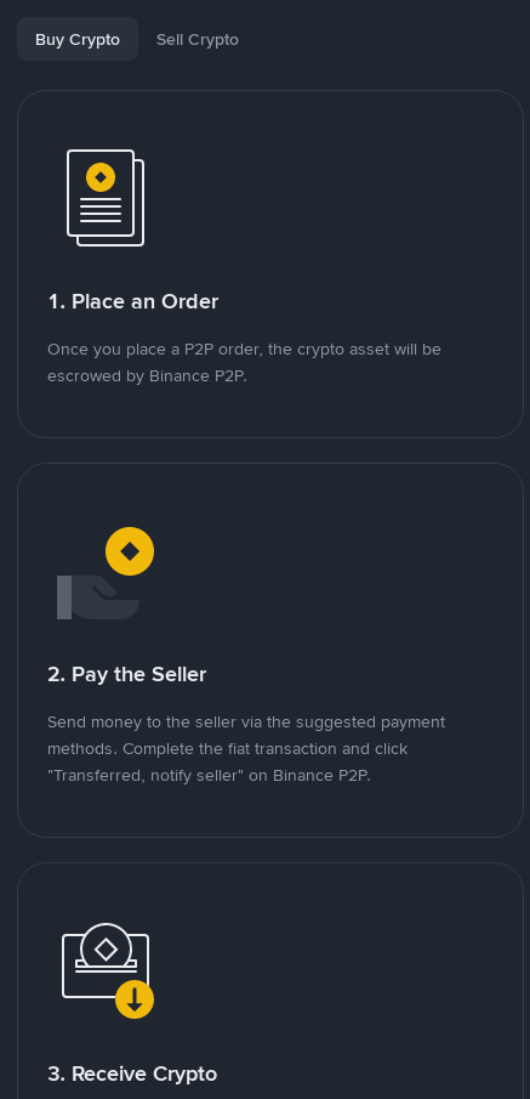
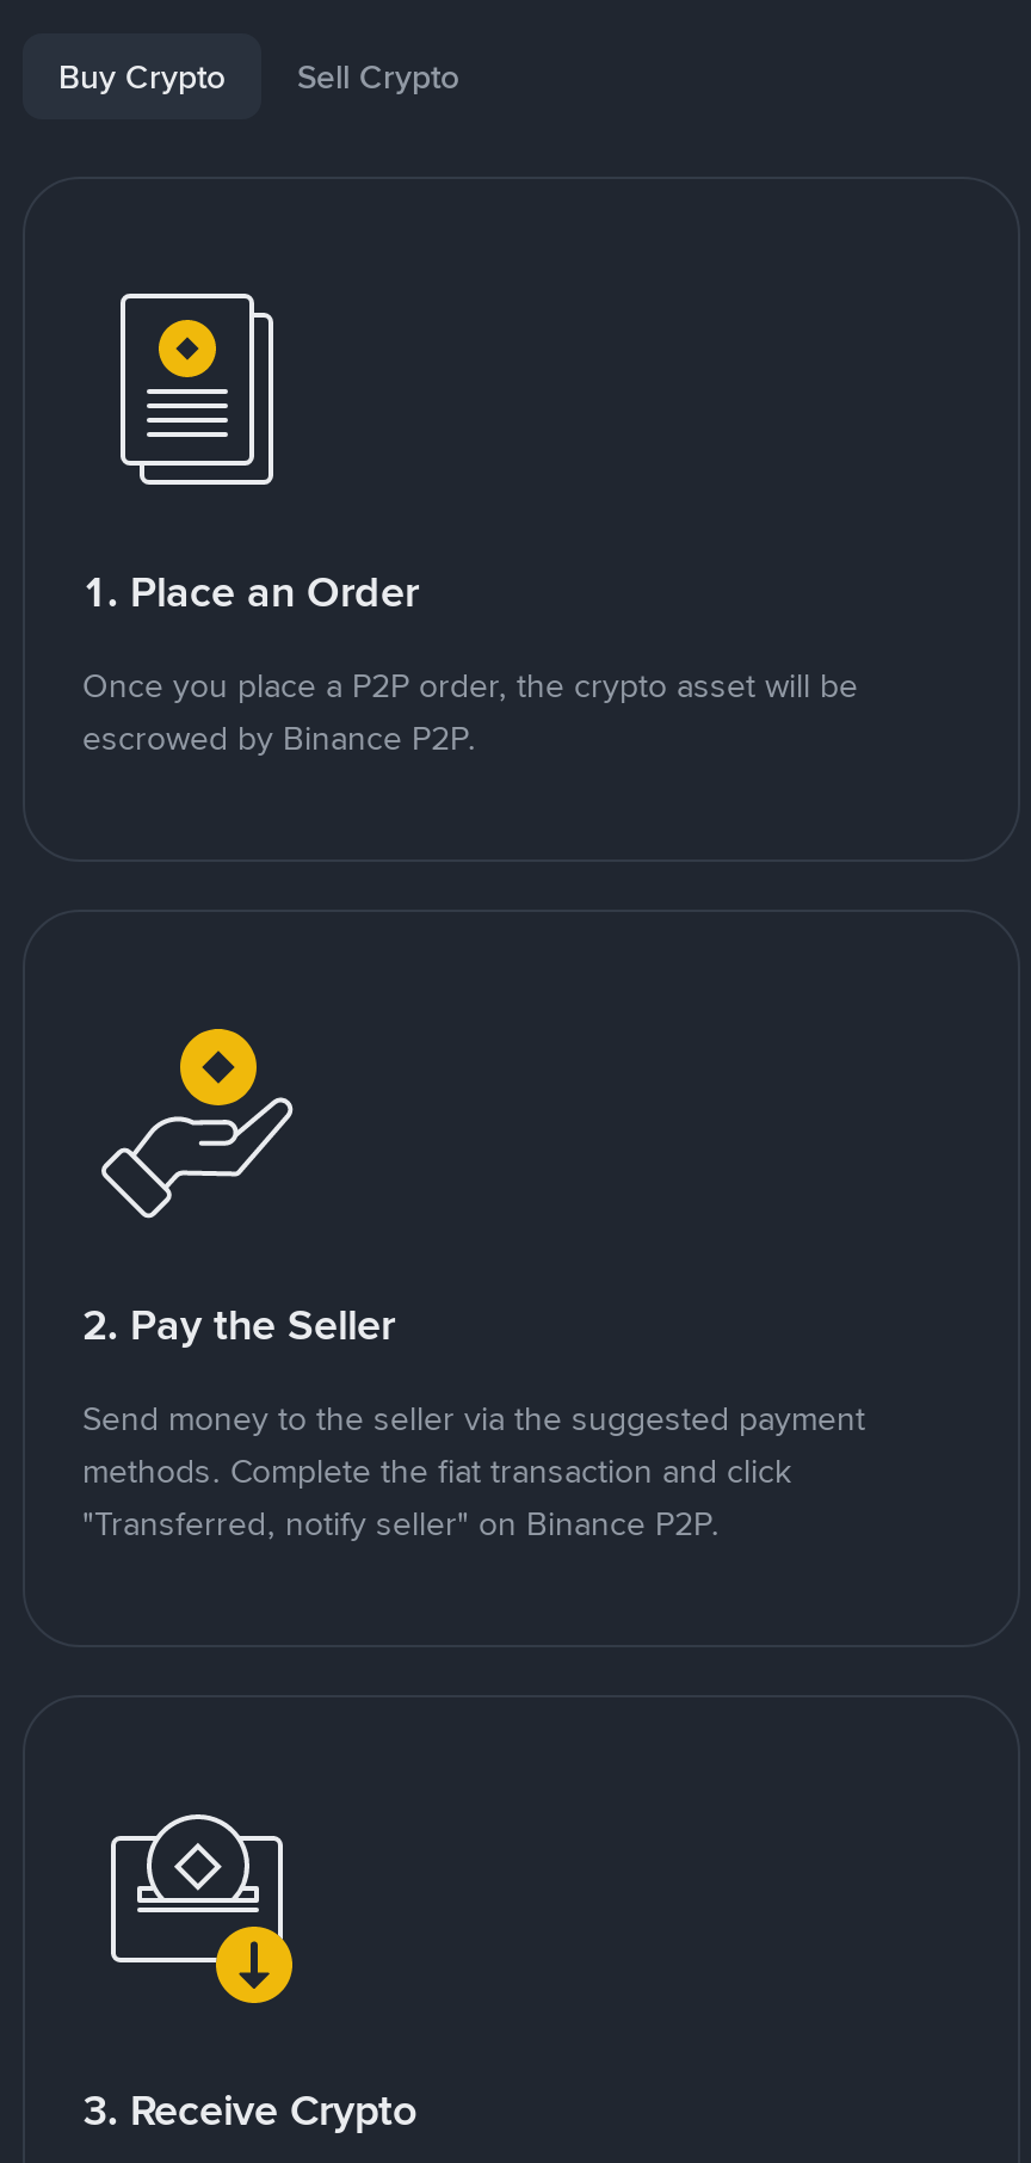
- [image]
+ [image]
